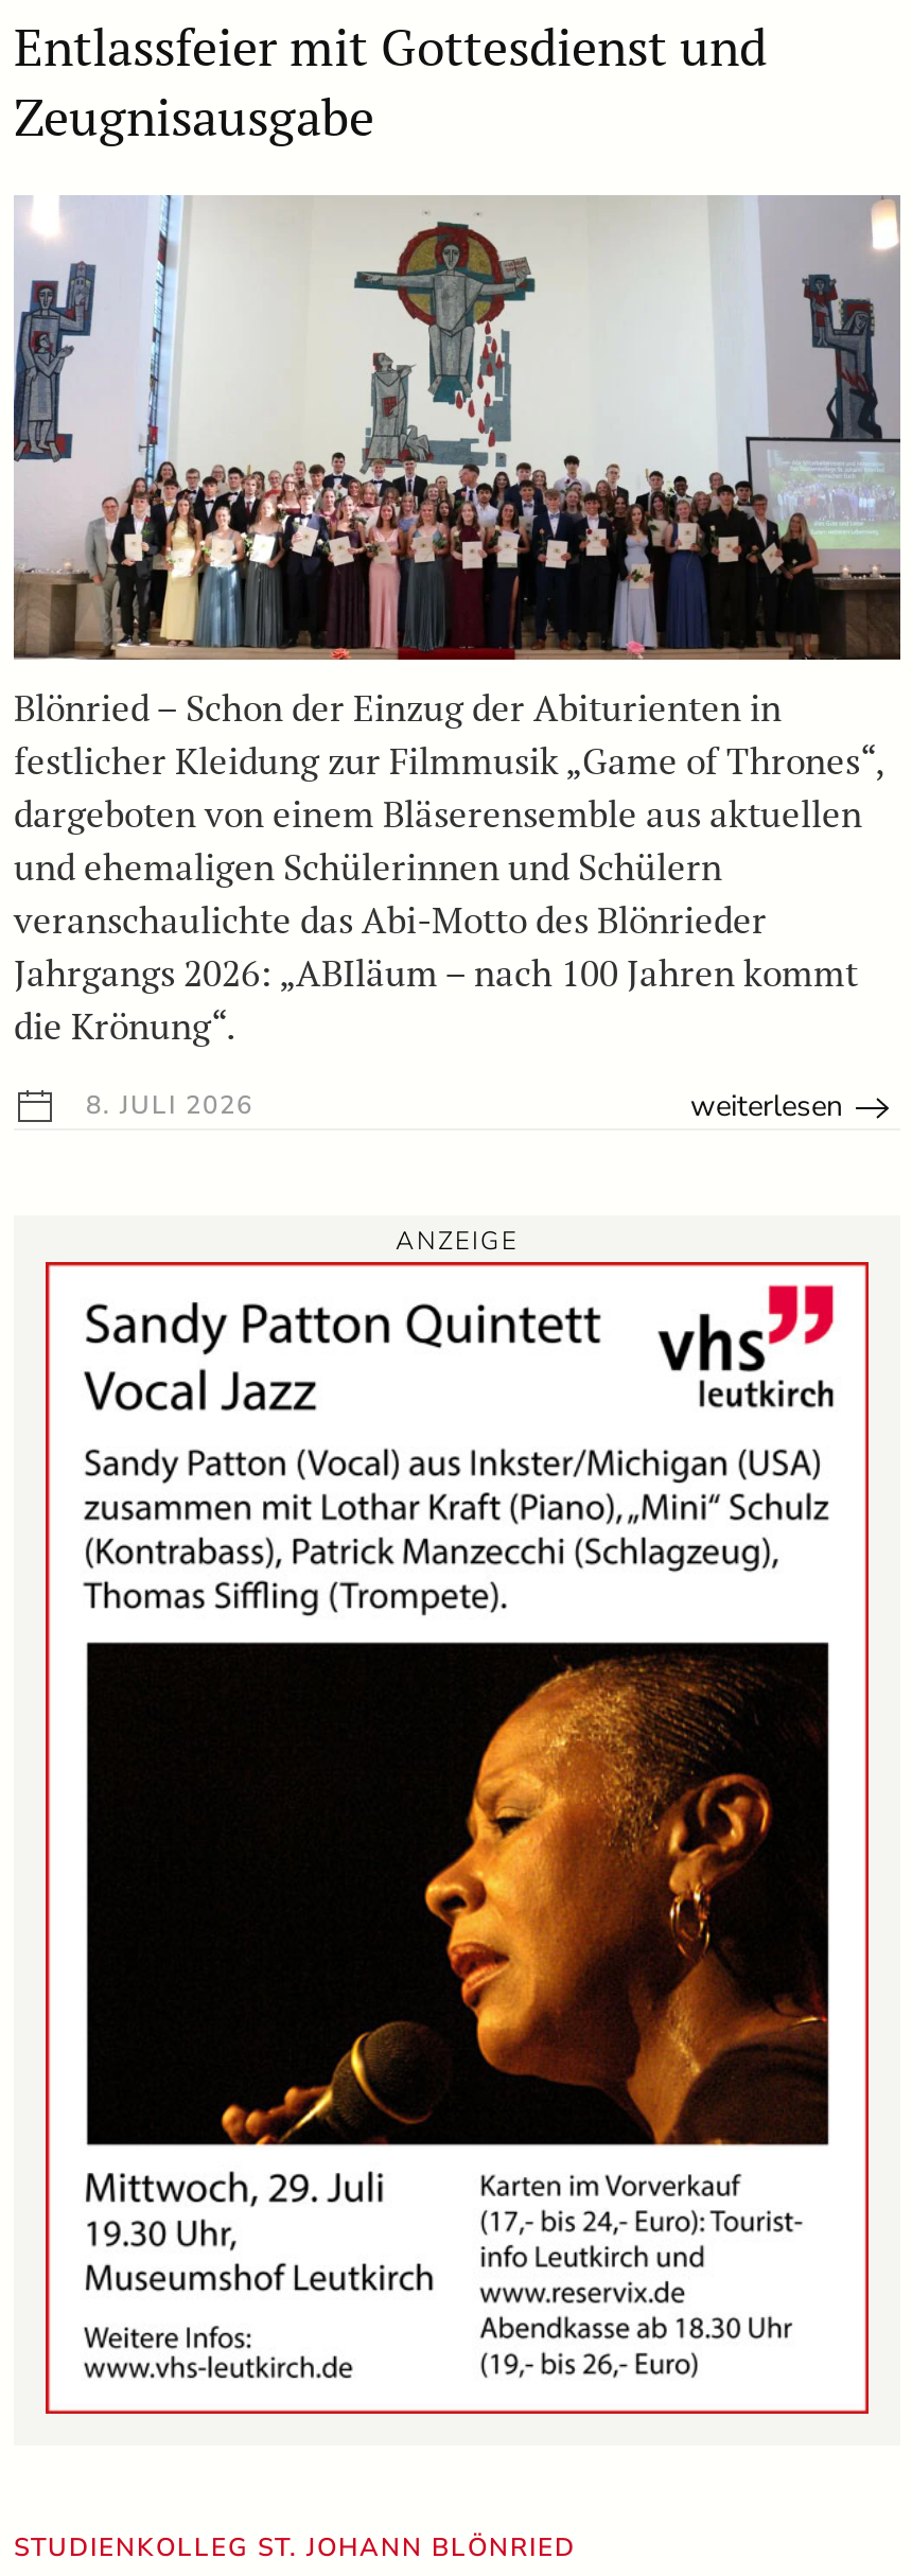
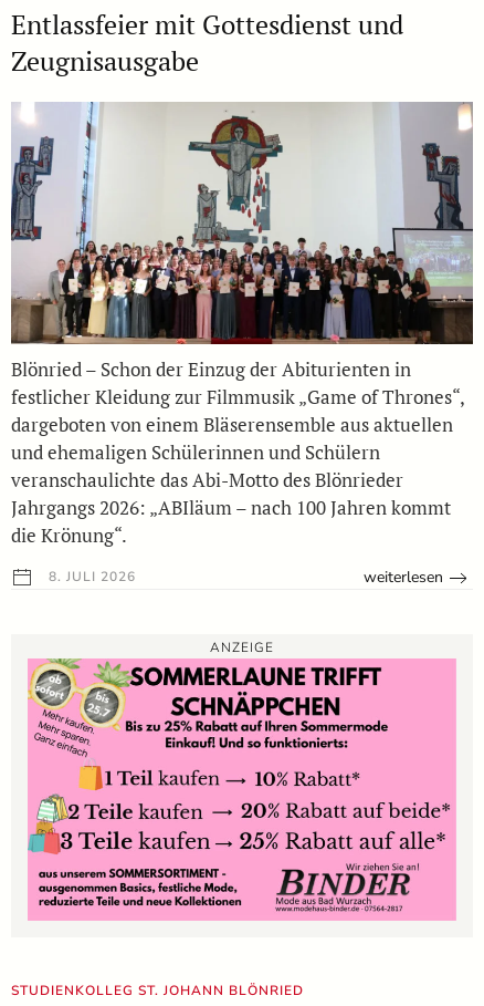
- [image]
+ [image]
